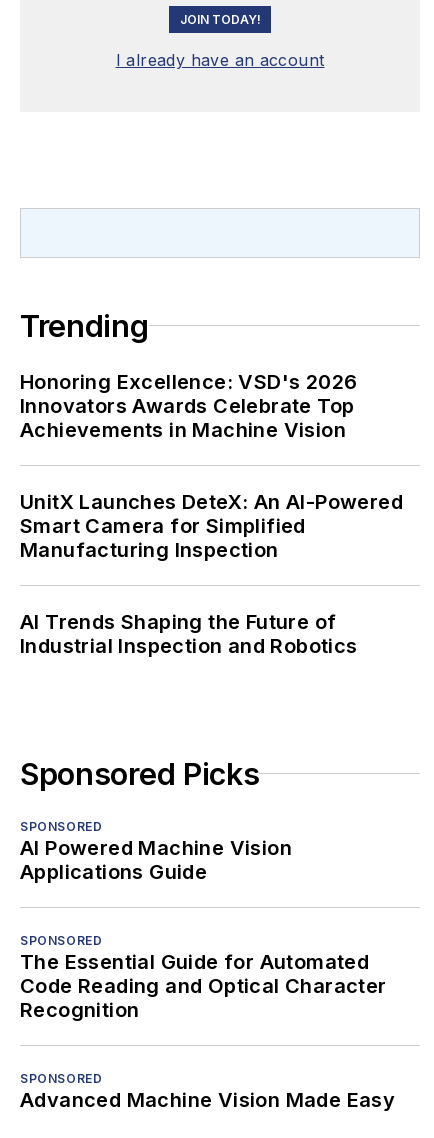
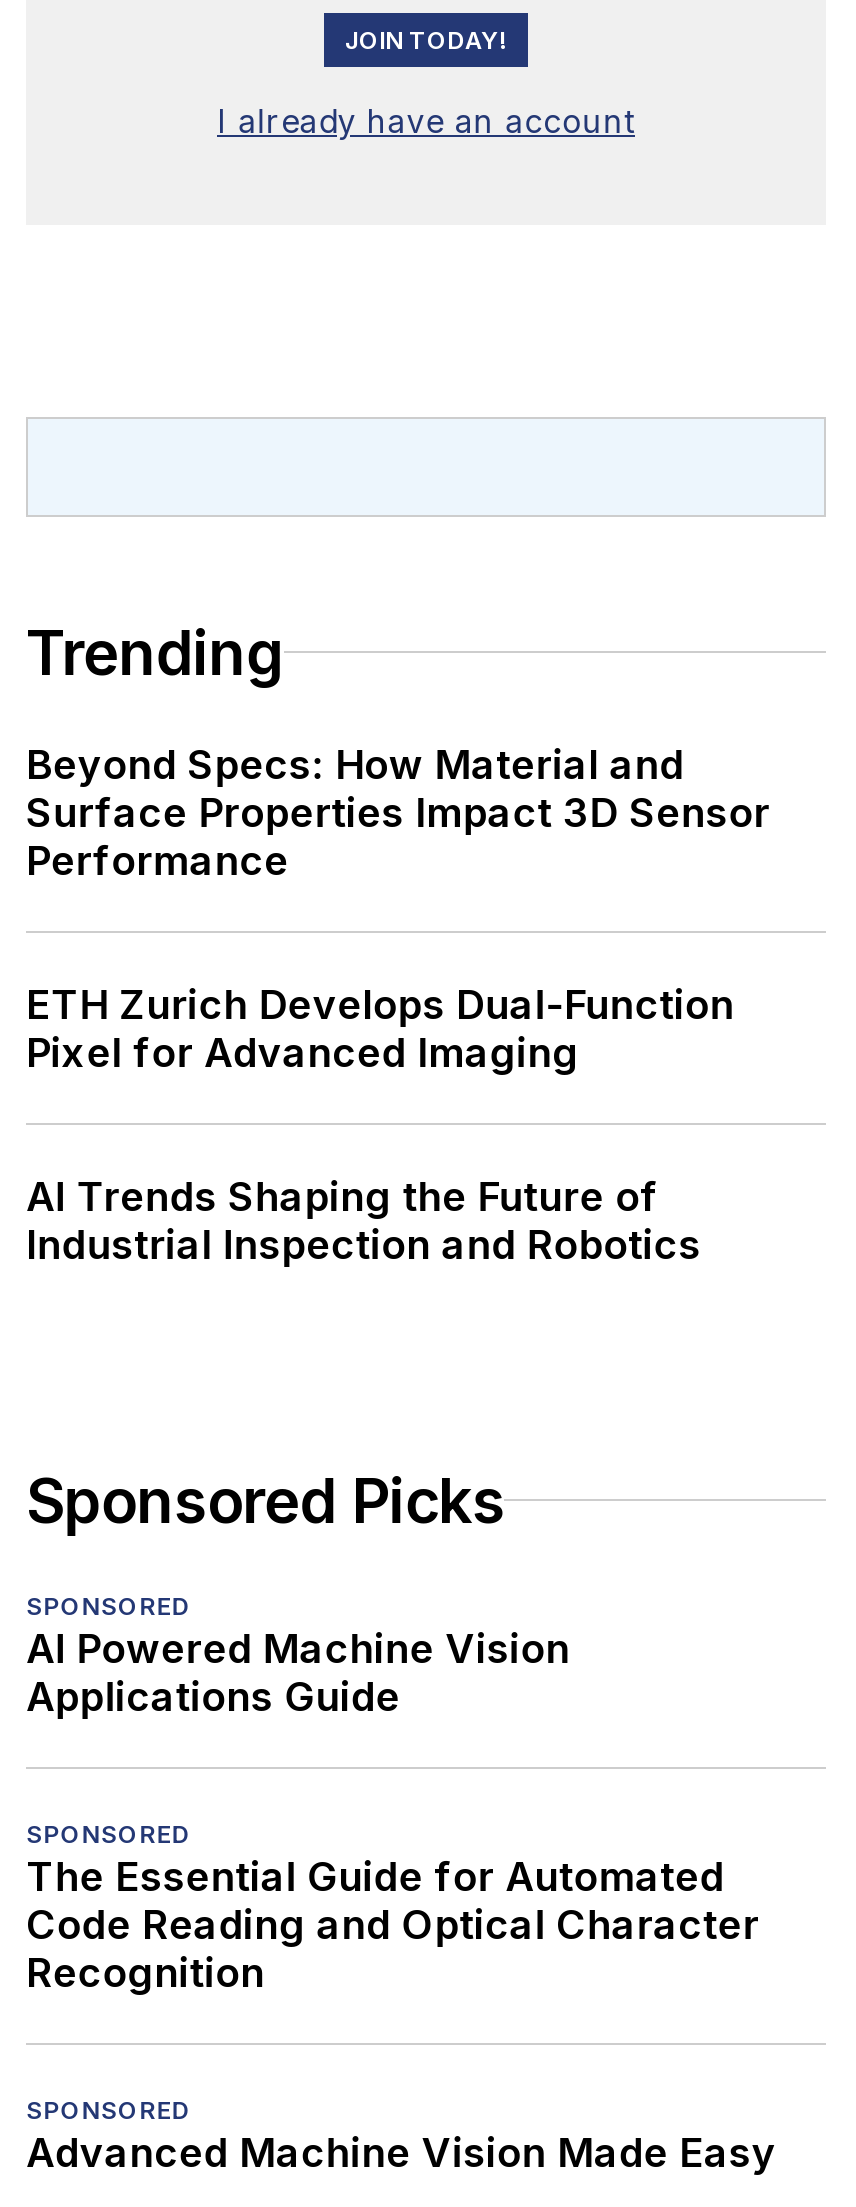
- Honoring Excellence: VSD's 2026
- Innovators Awards Celebrate Top
- Achievements in Machine Vision
+ Beyond Specs: How Material and
+ Surface Properties Impact 3D Sensor
+ Performance

- UnitX Launches DeteX: An AI-Powered
- Smart Camera for Simplified
- Manufacturing Inspection
+ ETH Zurich Develops Dual-Function
+ Pixel for Advanced Imaging
